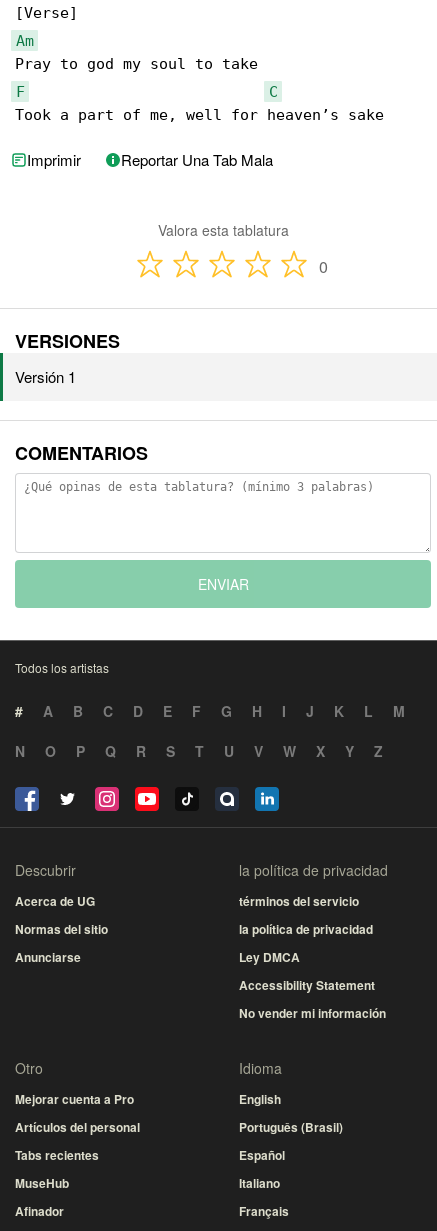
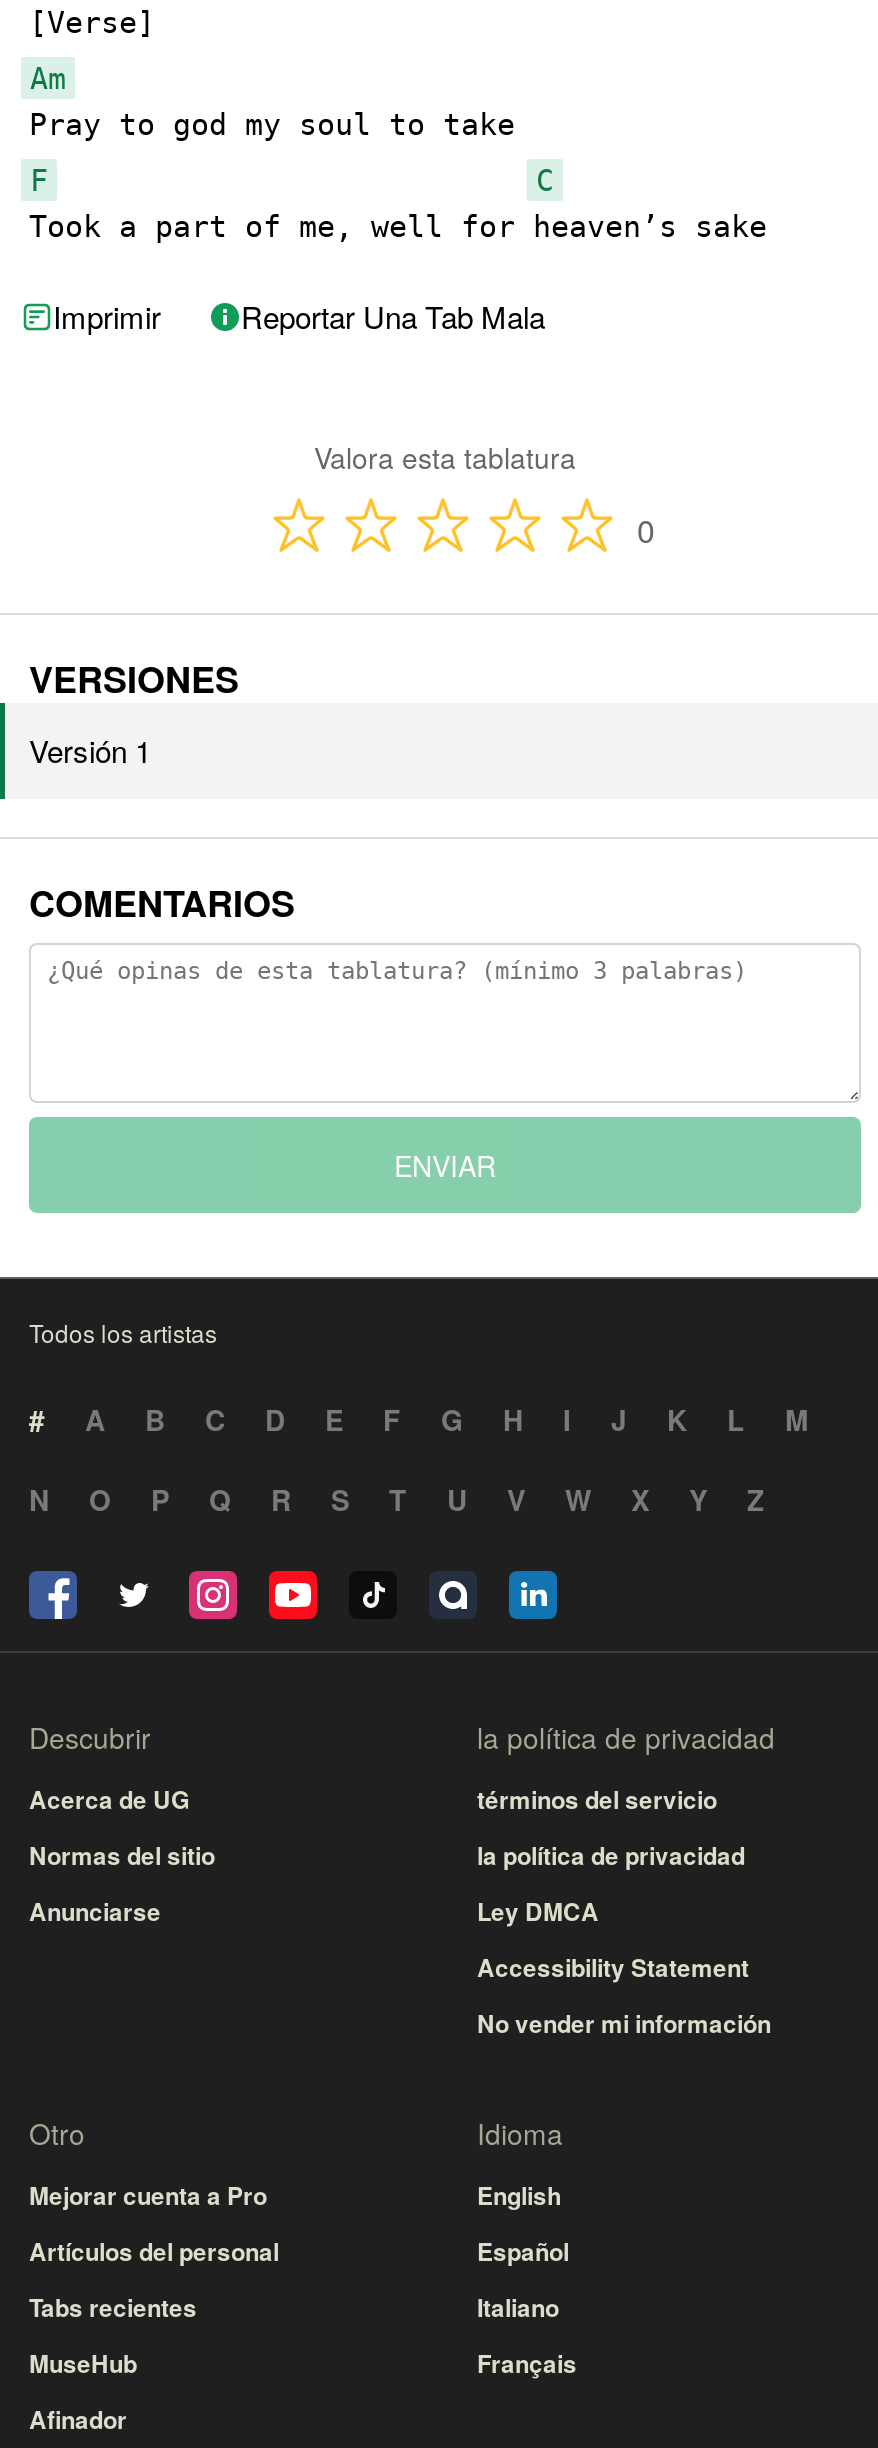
- Português (Brasil)

moved up: Español | Italiano | Français
